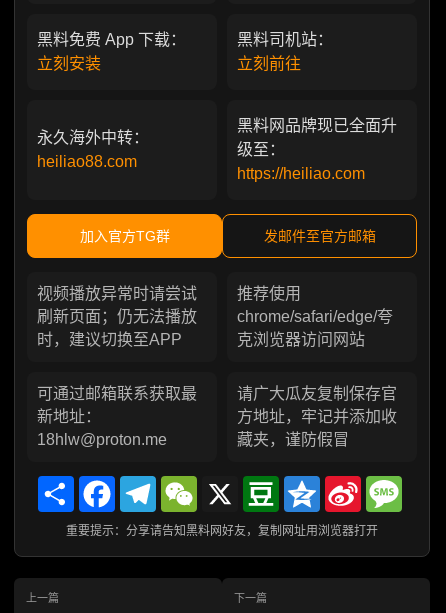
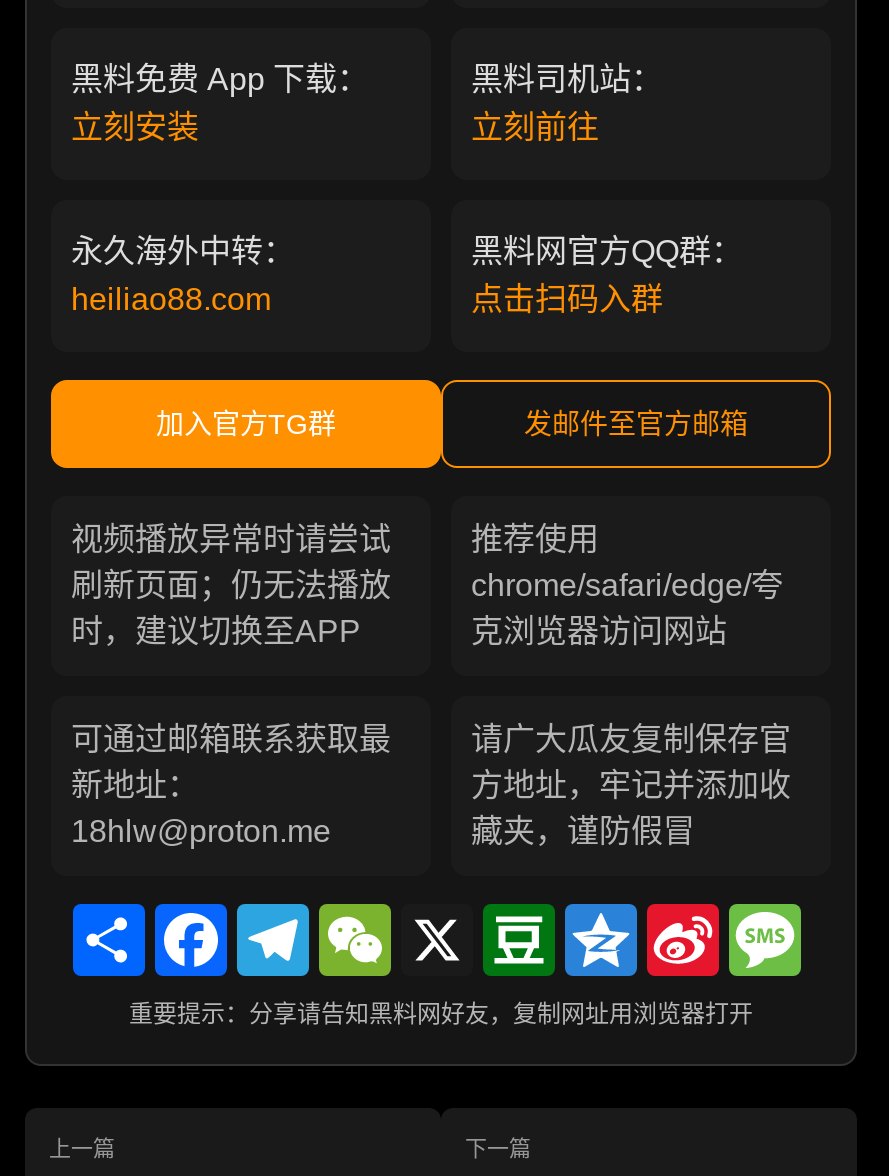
- 黑料网品牌现已全面升
- 级至：
- https://heiliao.com
+ 黑料网官方QQ群：
+ 点击扫码入群
